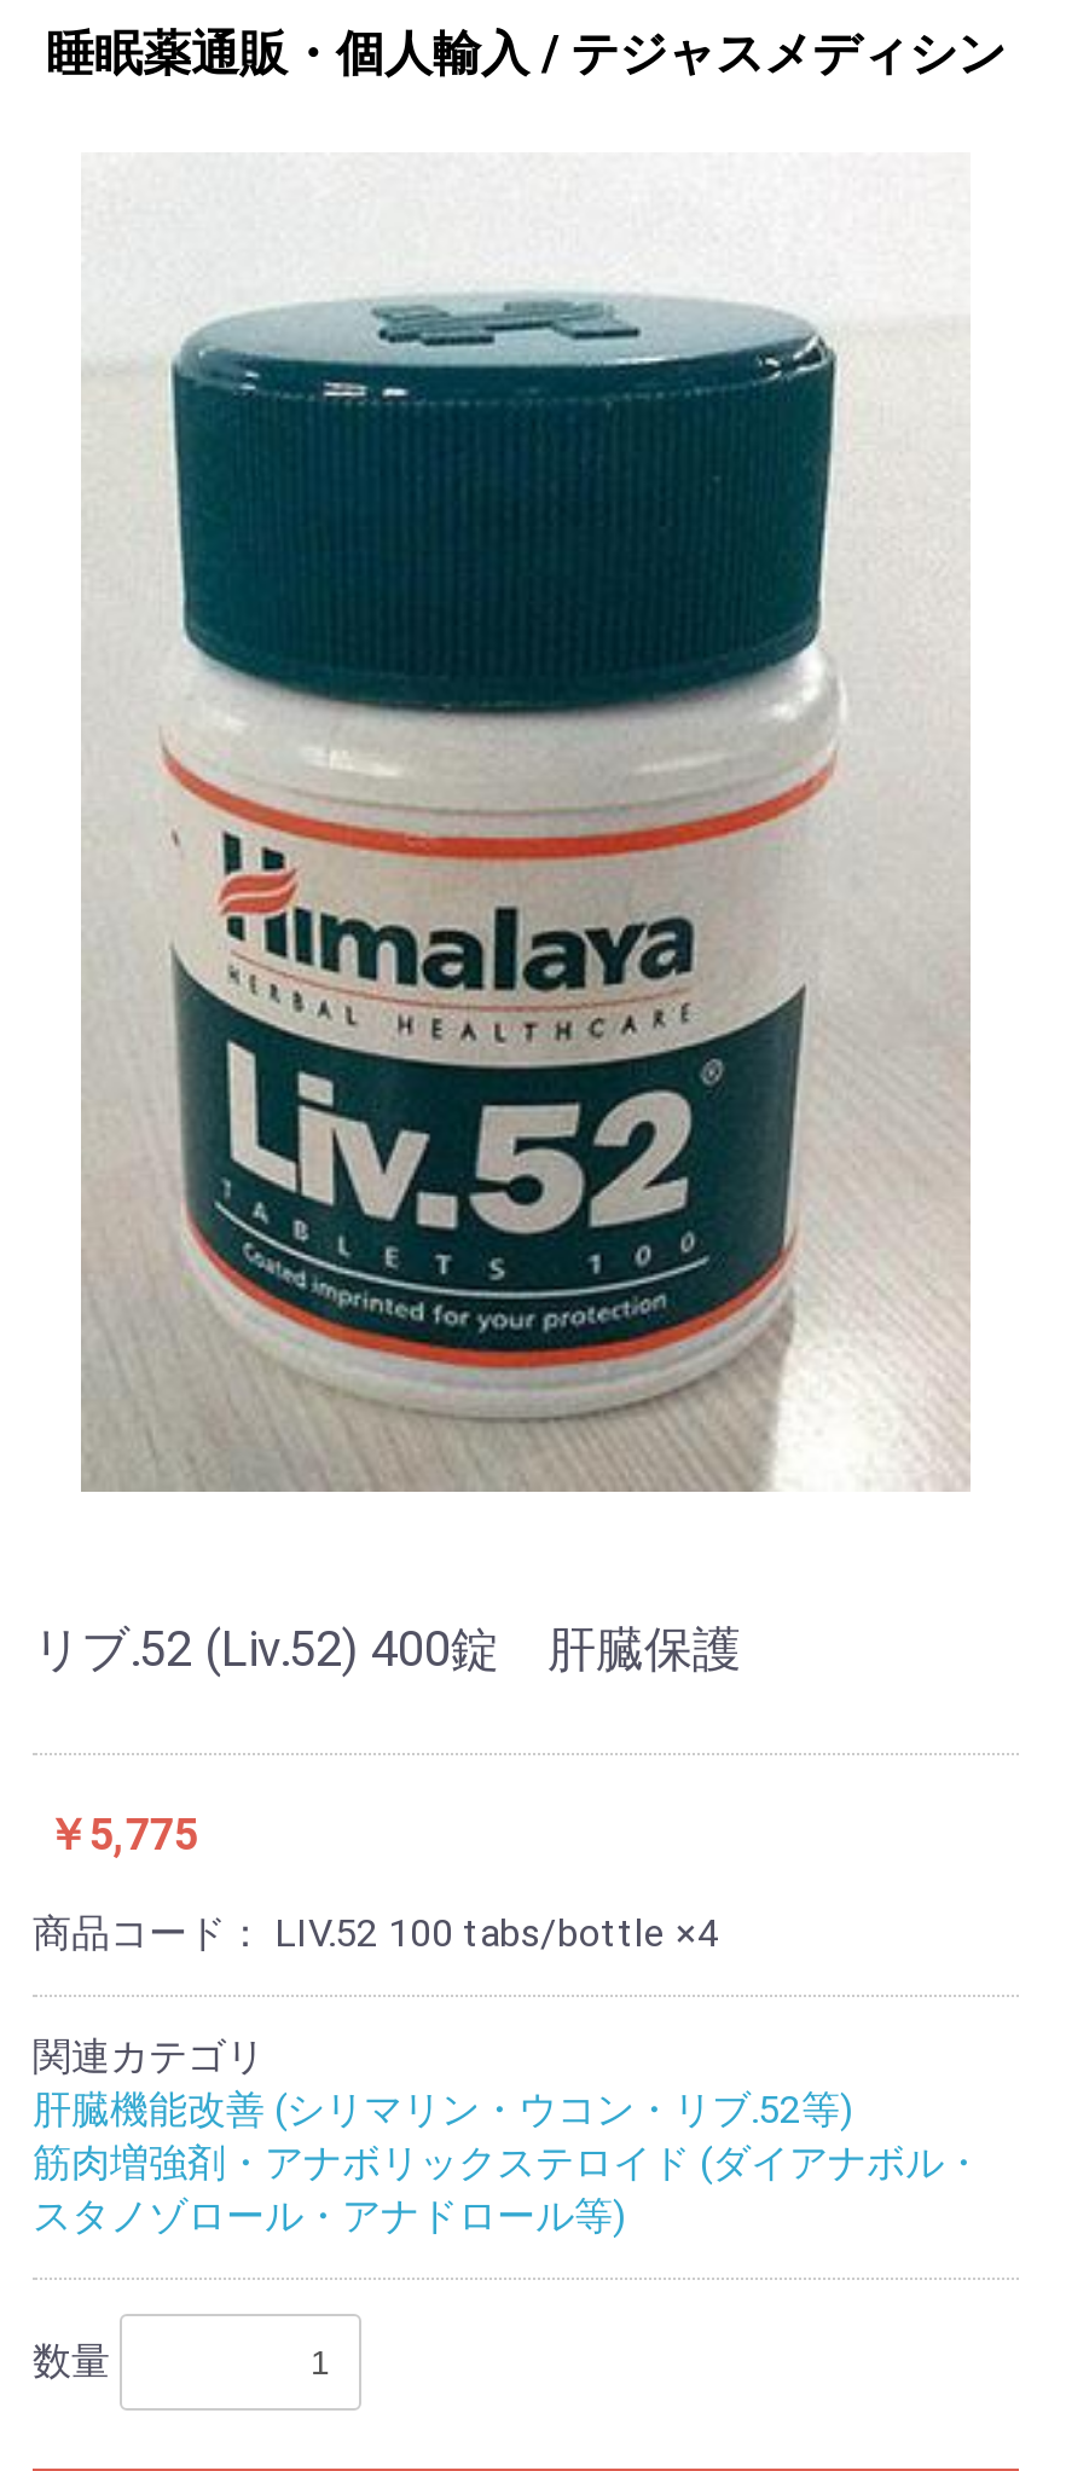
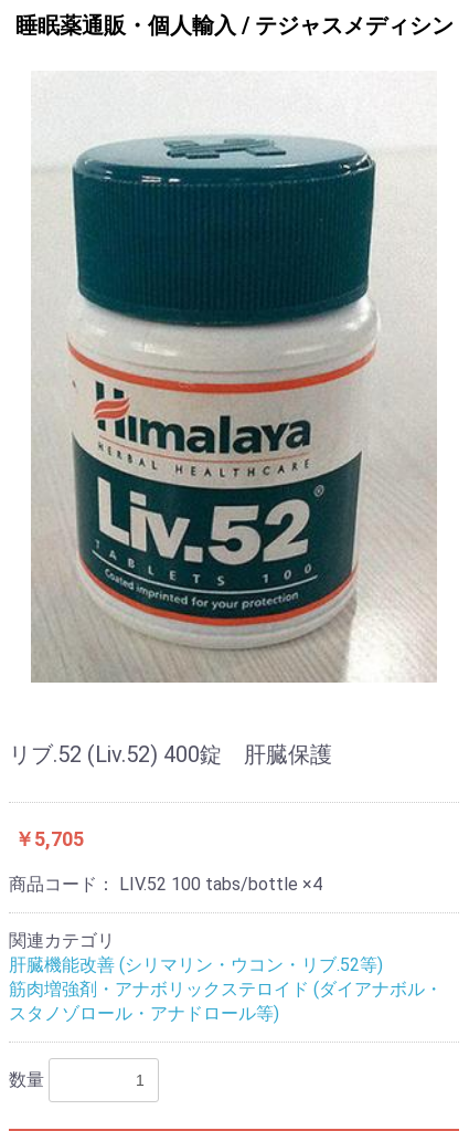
- ￥5,775
+ ￥5,705
